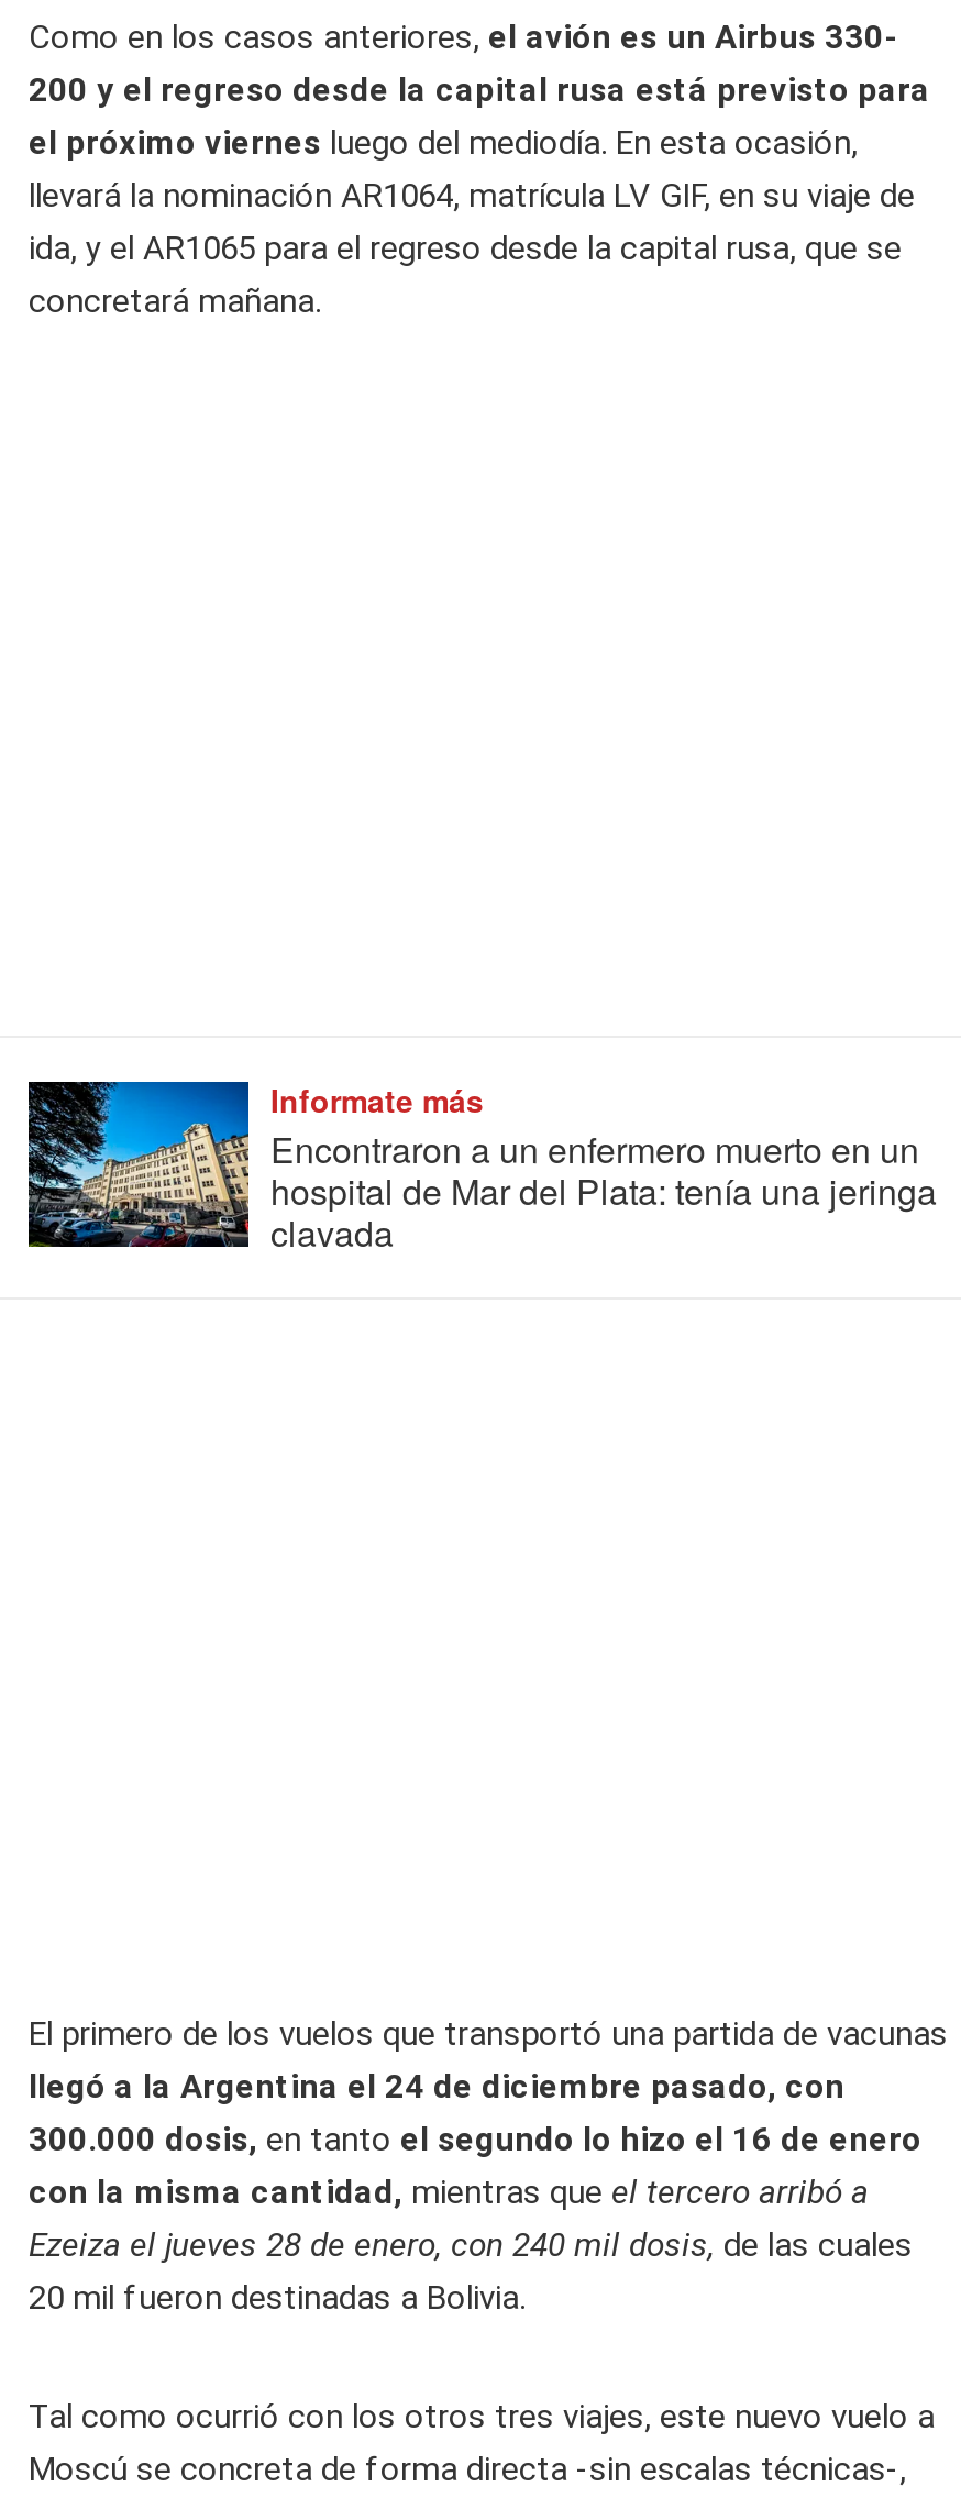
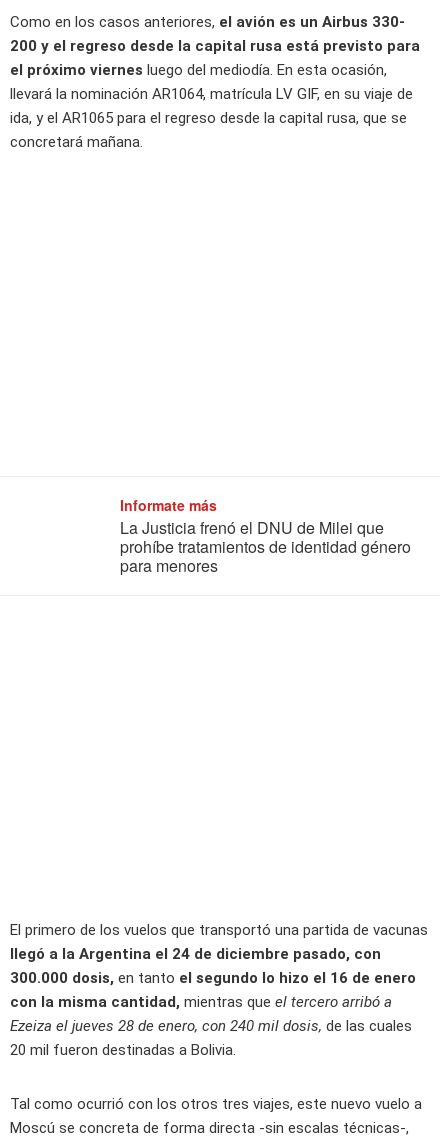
- [image]

- Encontraron a un enfermero muerto en un
- hospital de Mar del Plata: tenía una jeringa
- clavada
+ La Justicia frenó el DNU de Milei que
+ prohíbe tratamientos de identidad género
+ para menores
